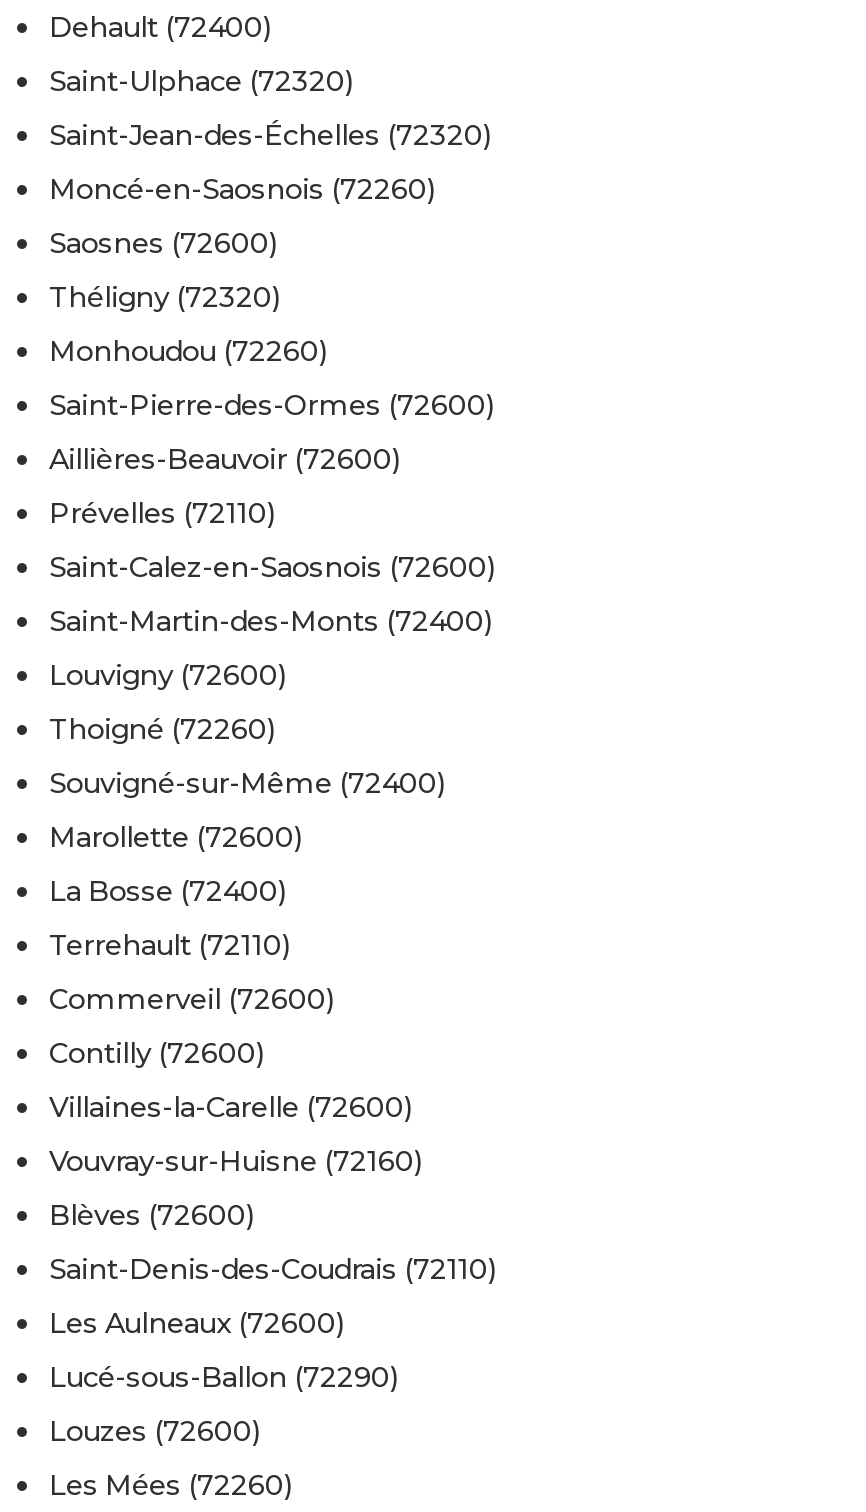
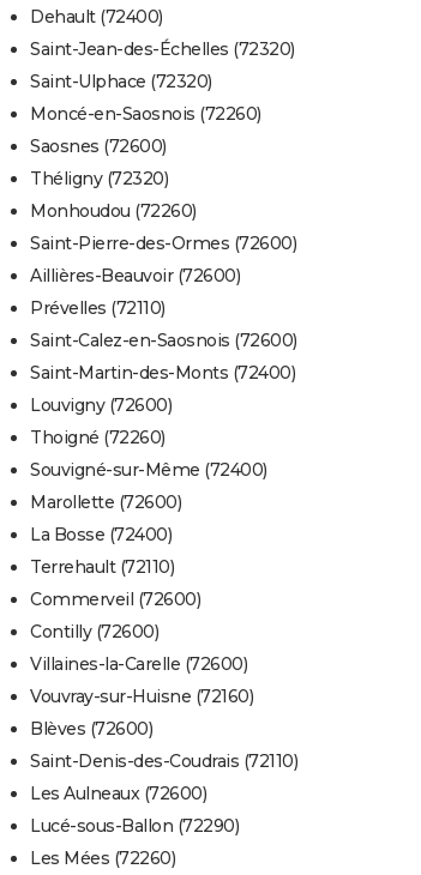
moved down: Saint-Ulphace (72320)

- Louzes (72600)
